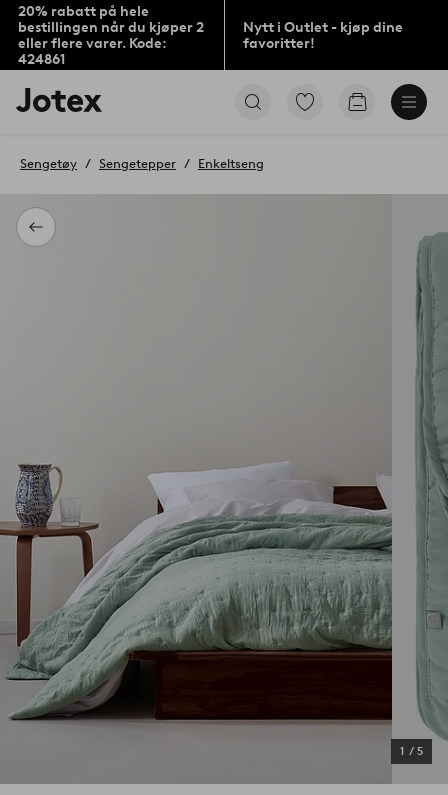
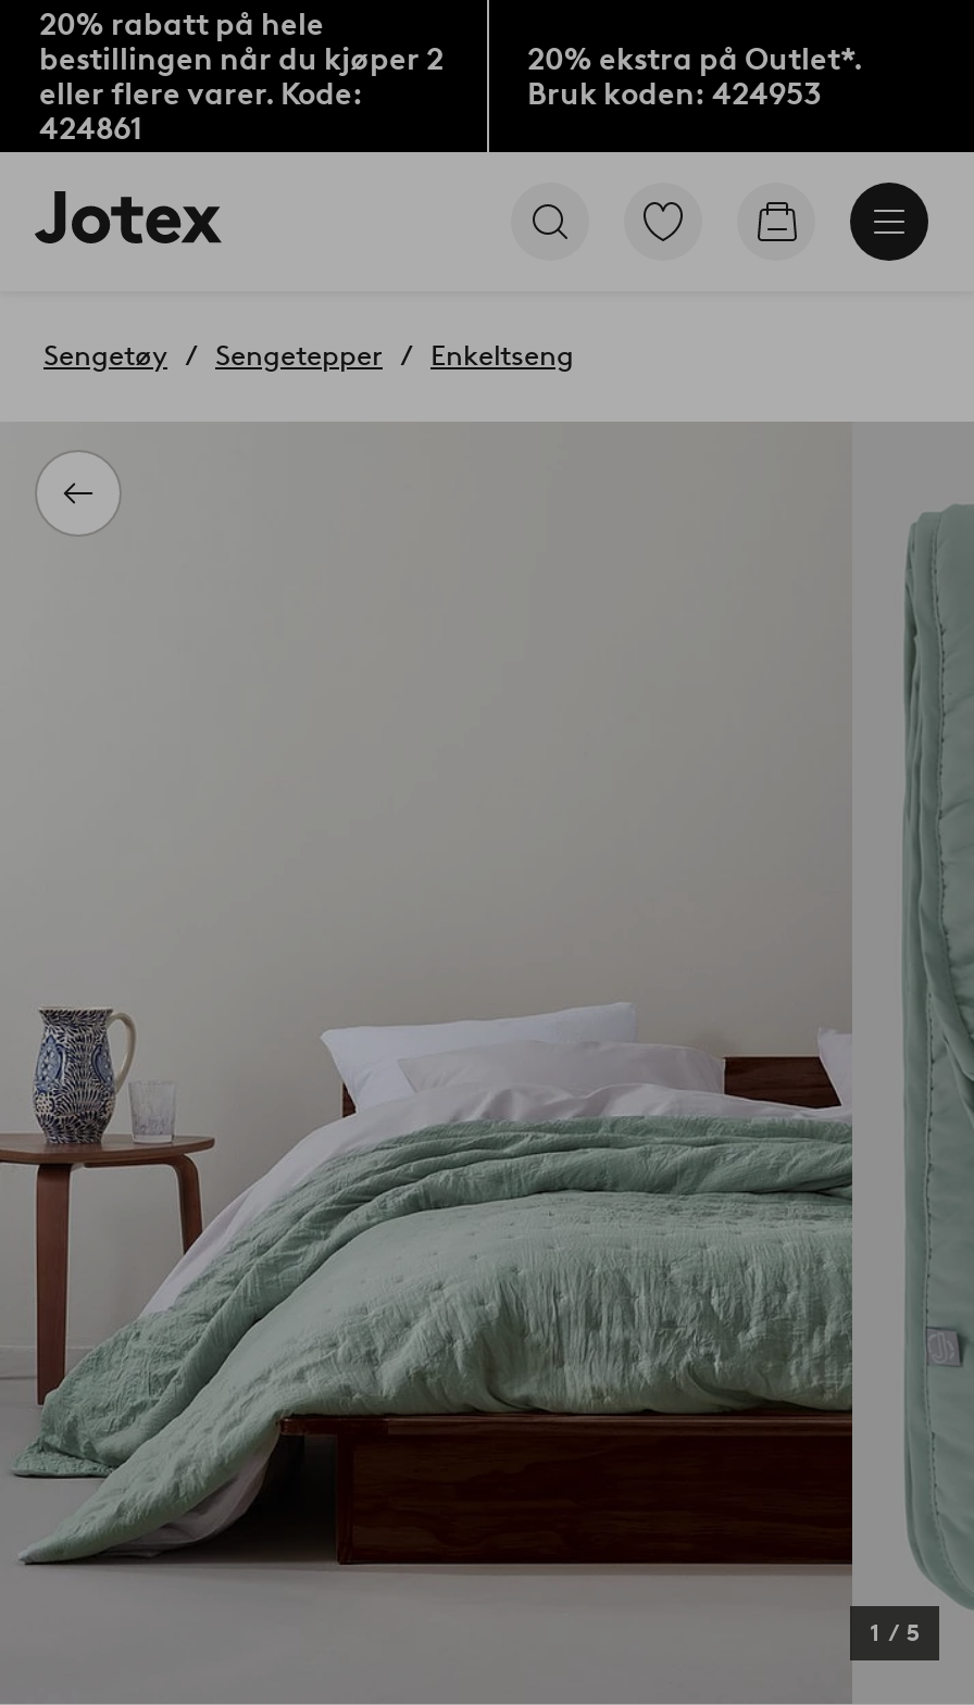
- Nytt i Outlet - kjøp dine
- favoritter!
+ 20% ekstra på Outlet*.
+ Bruk koden: 424953
